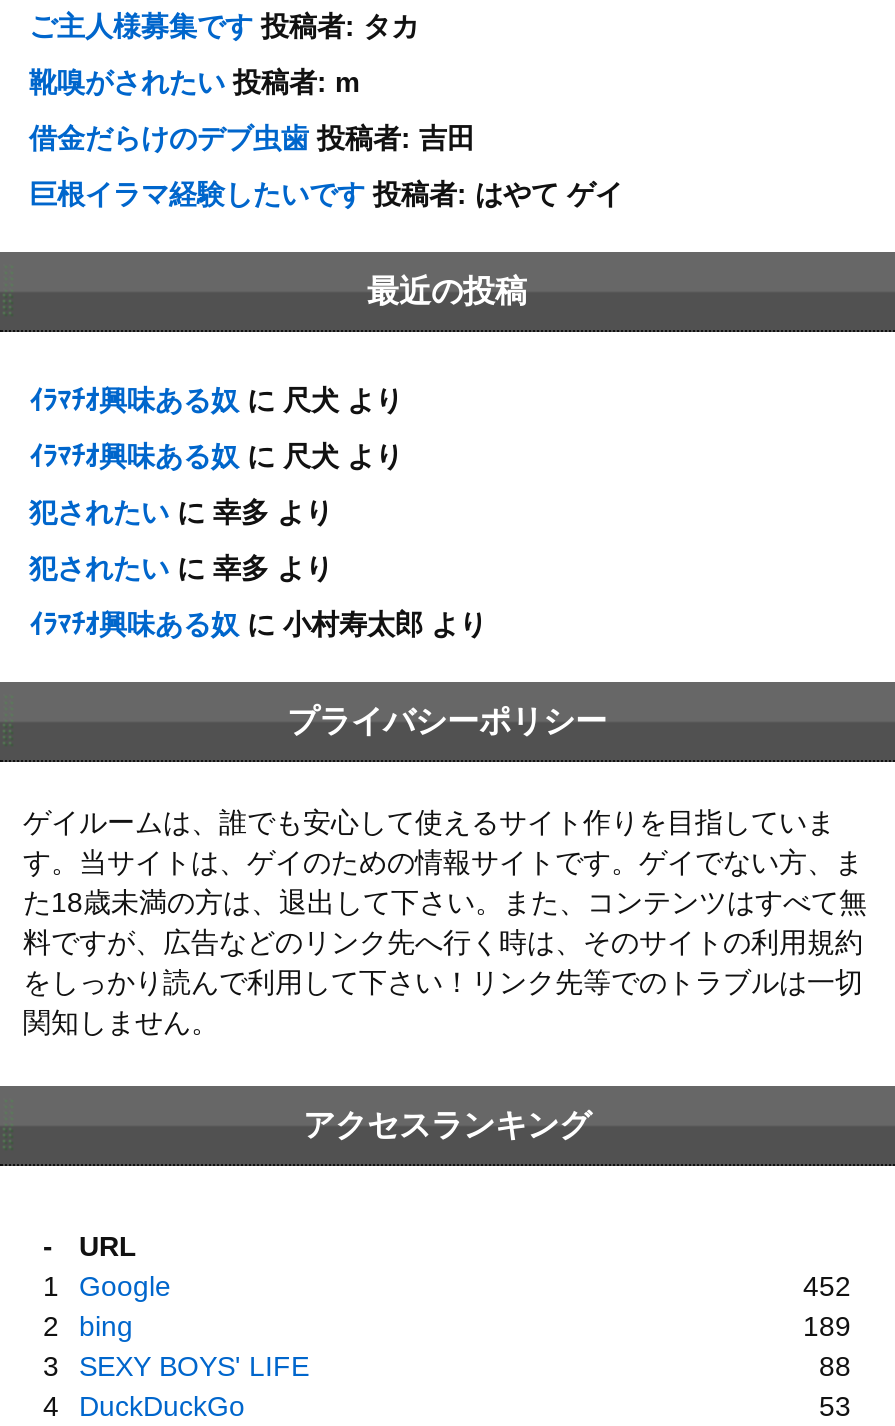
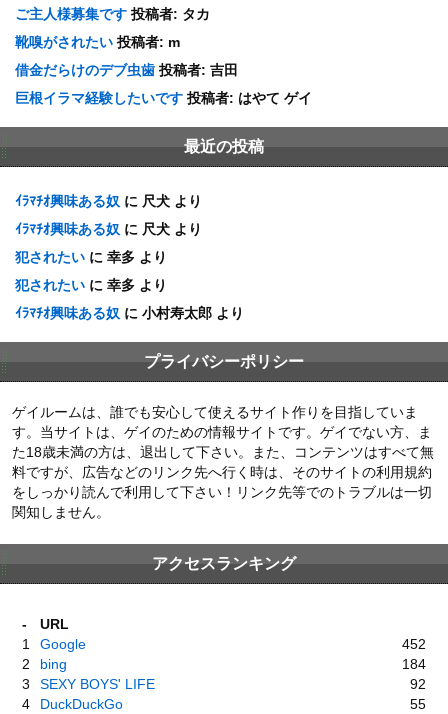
- 189
+ 184

- 88
+ 92

- 53
+ 55
